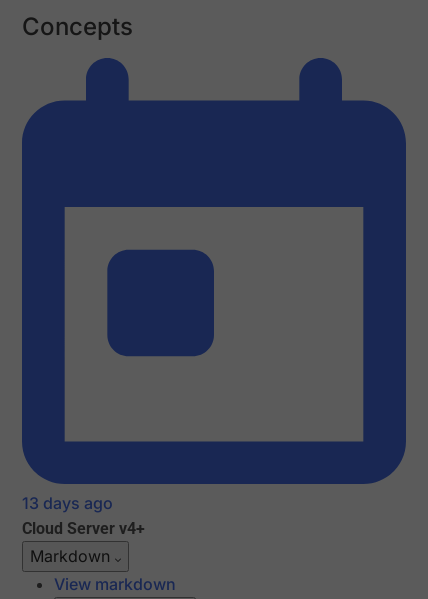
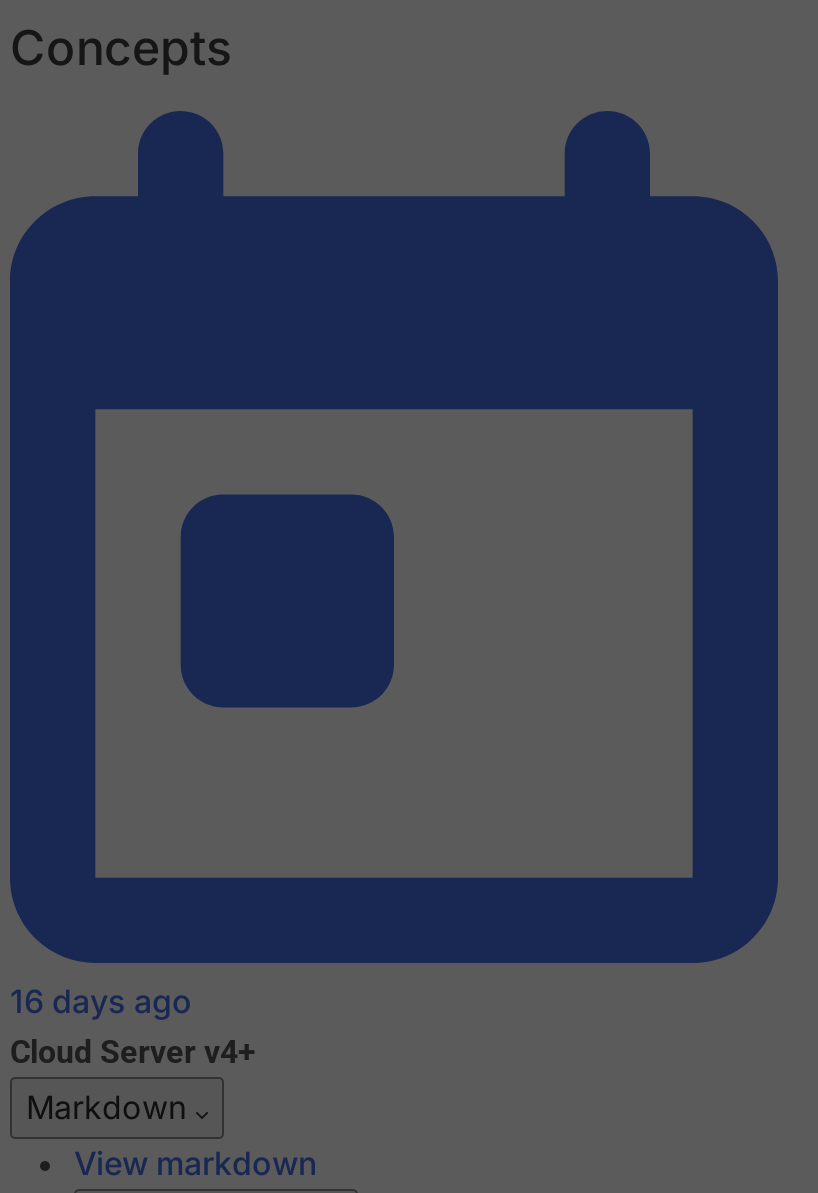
- 13 days ago
+ 16 days ago
